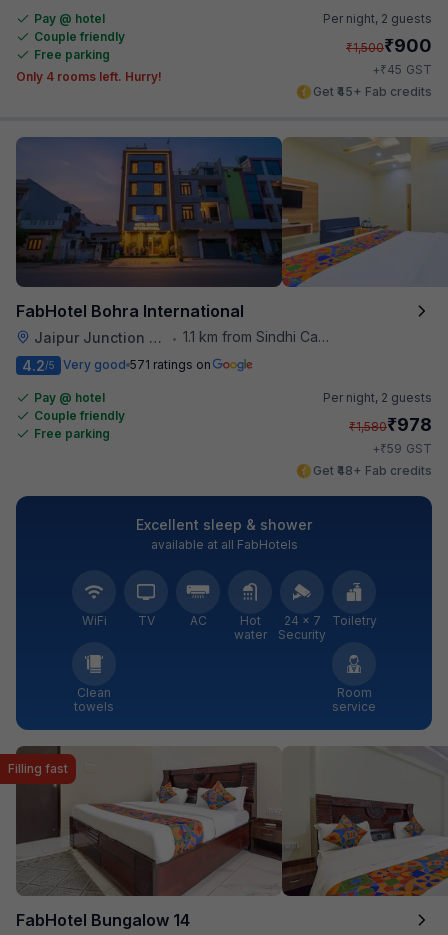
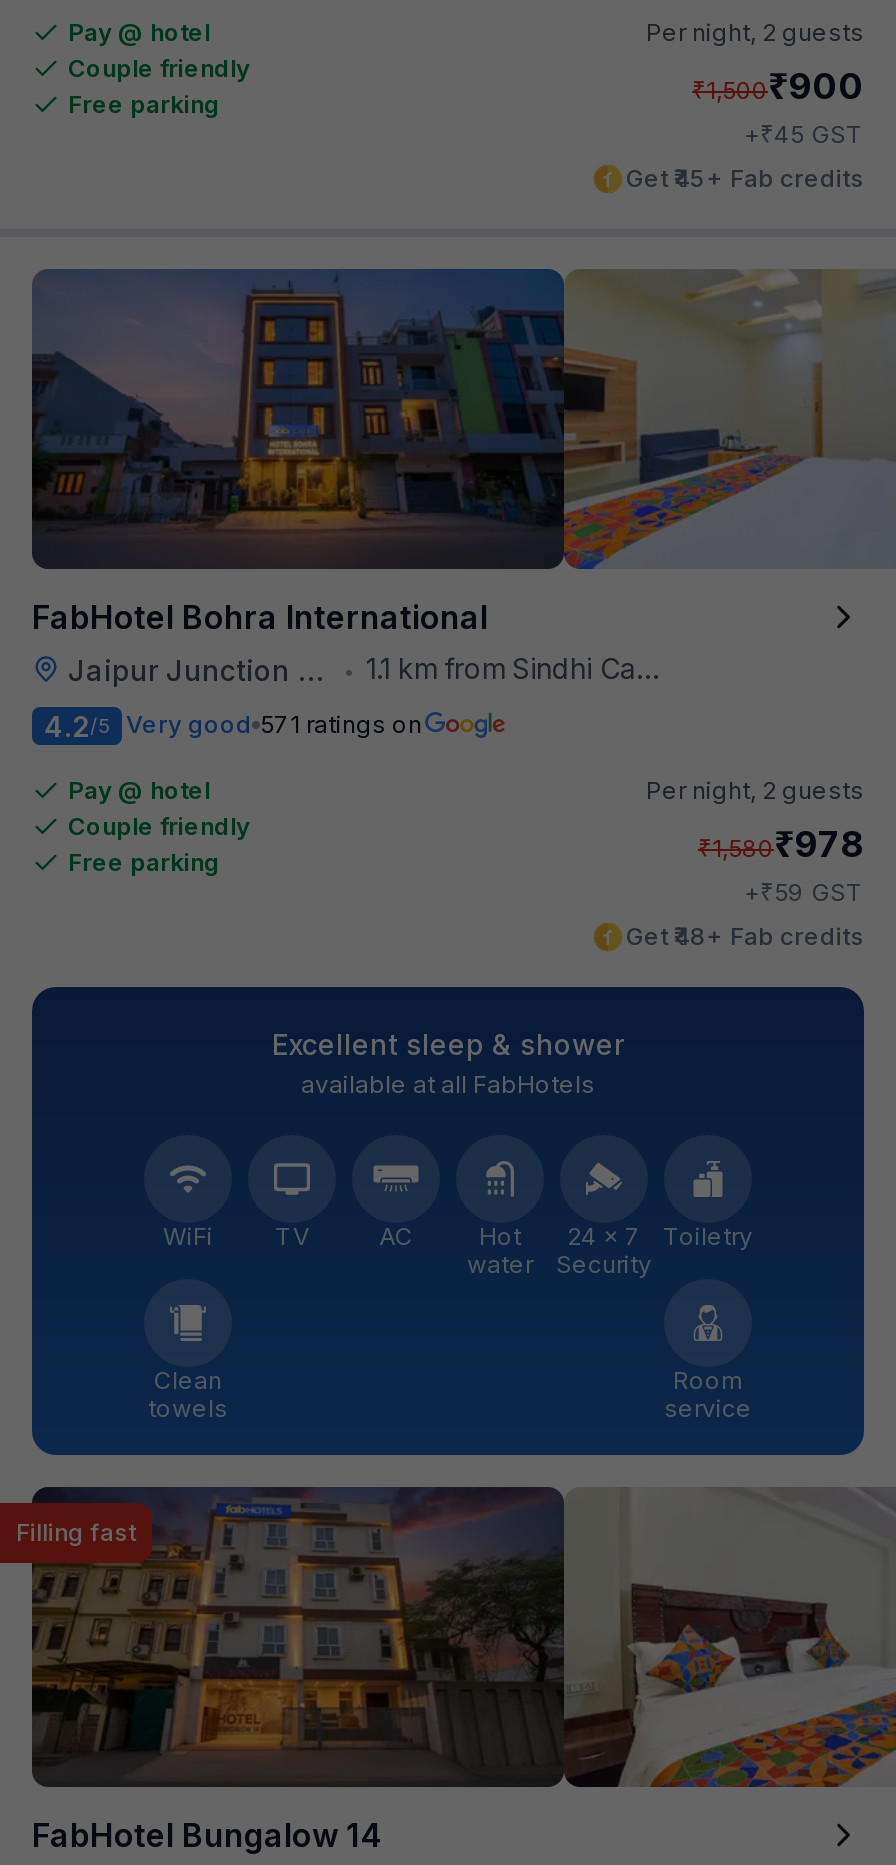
- Only 4 rooms left. Hurry!

- [image]
+ [image]
